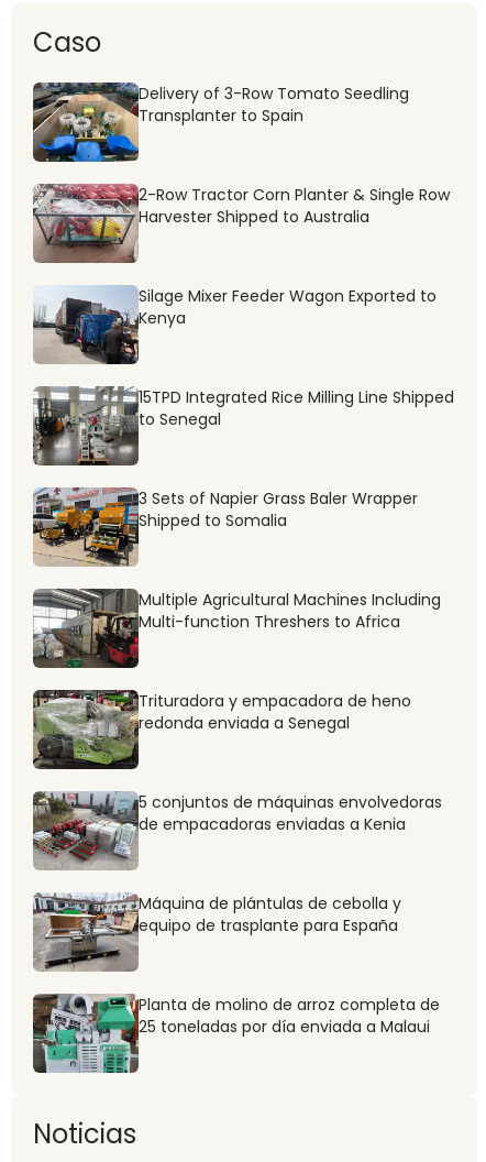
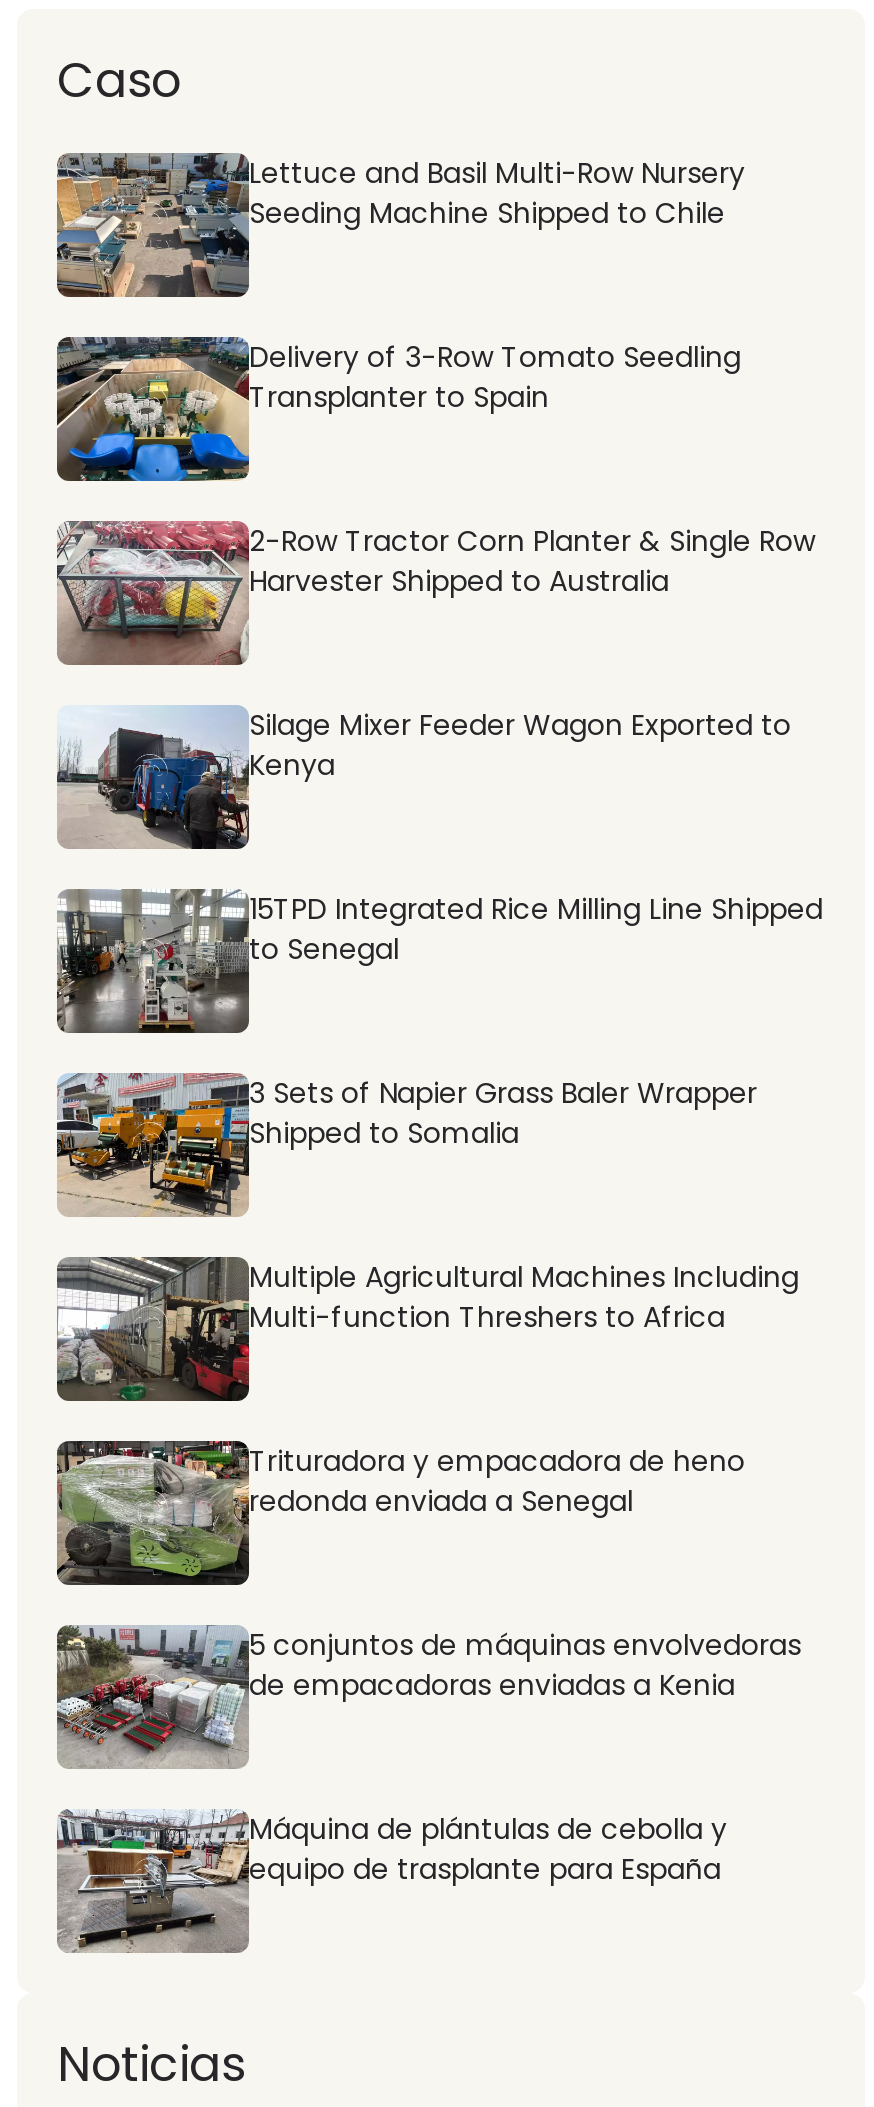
+ [image]
+ Lettuce and Basil Multi-Row Nursery
+ Seeding Machine Shipped to Chile

moved down: [image] | Delivery of 3-Row Tomato Seedling | Transplanter to Spain | ... | Máquina de plántulas de cebolla y | equipo de trasplante para España

- [image]
- Planta de molino de arroz completa de
- 25 toneladas por día enviada a Malaui
